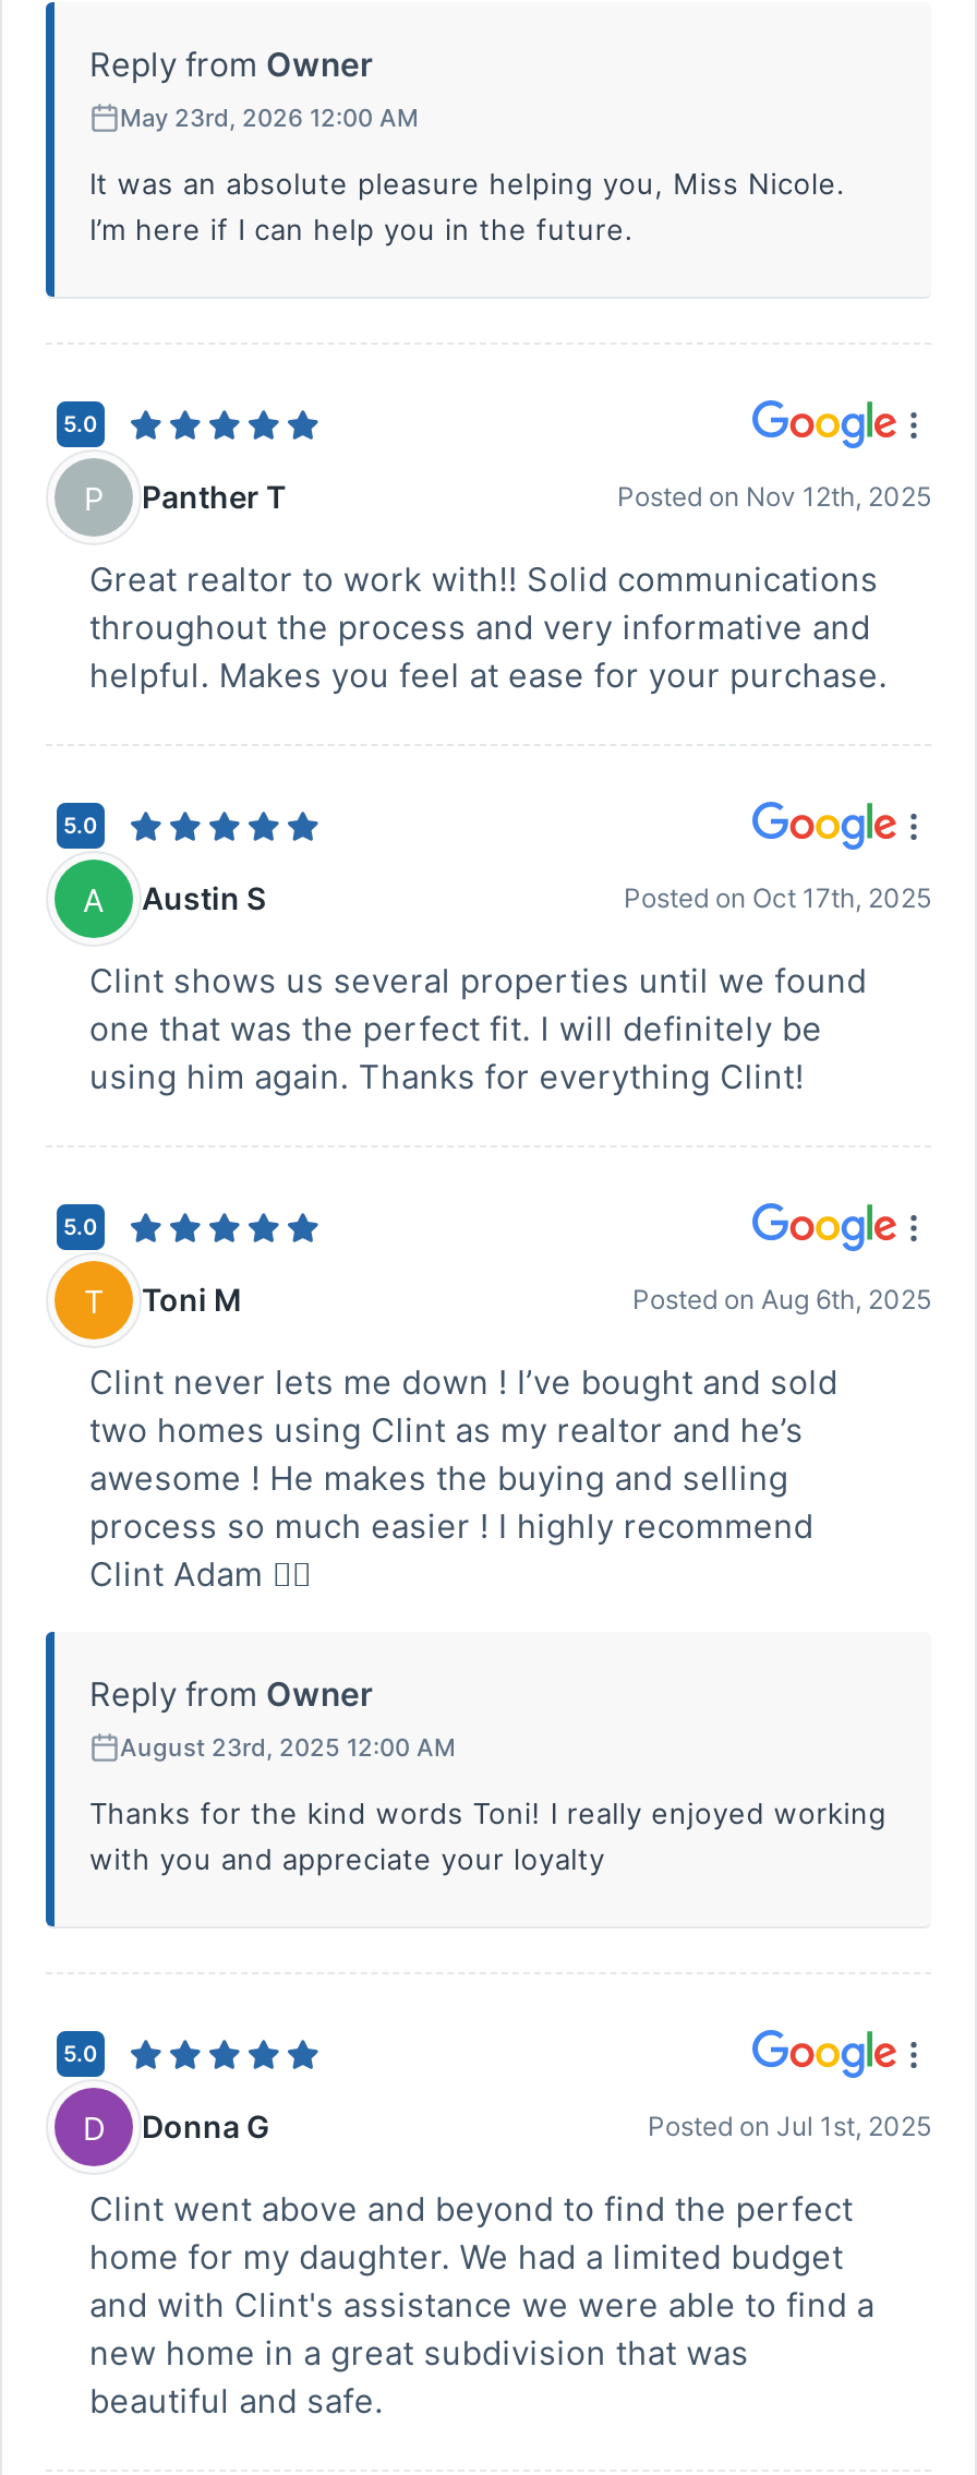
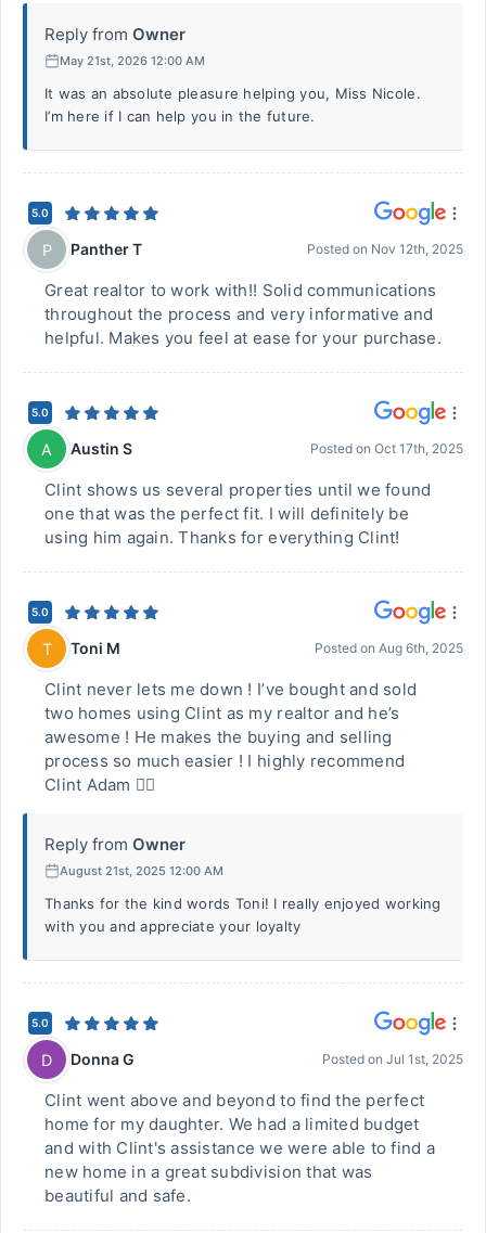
- May 23rd, 2026 12:00 AM
+ May 21st, 2026 12:00 AM

- August 23rd, 2025 12:00 AM
+ August 21st, 2025 12:00 AM
